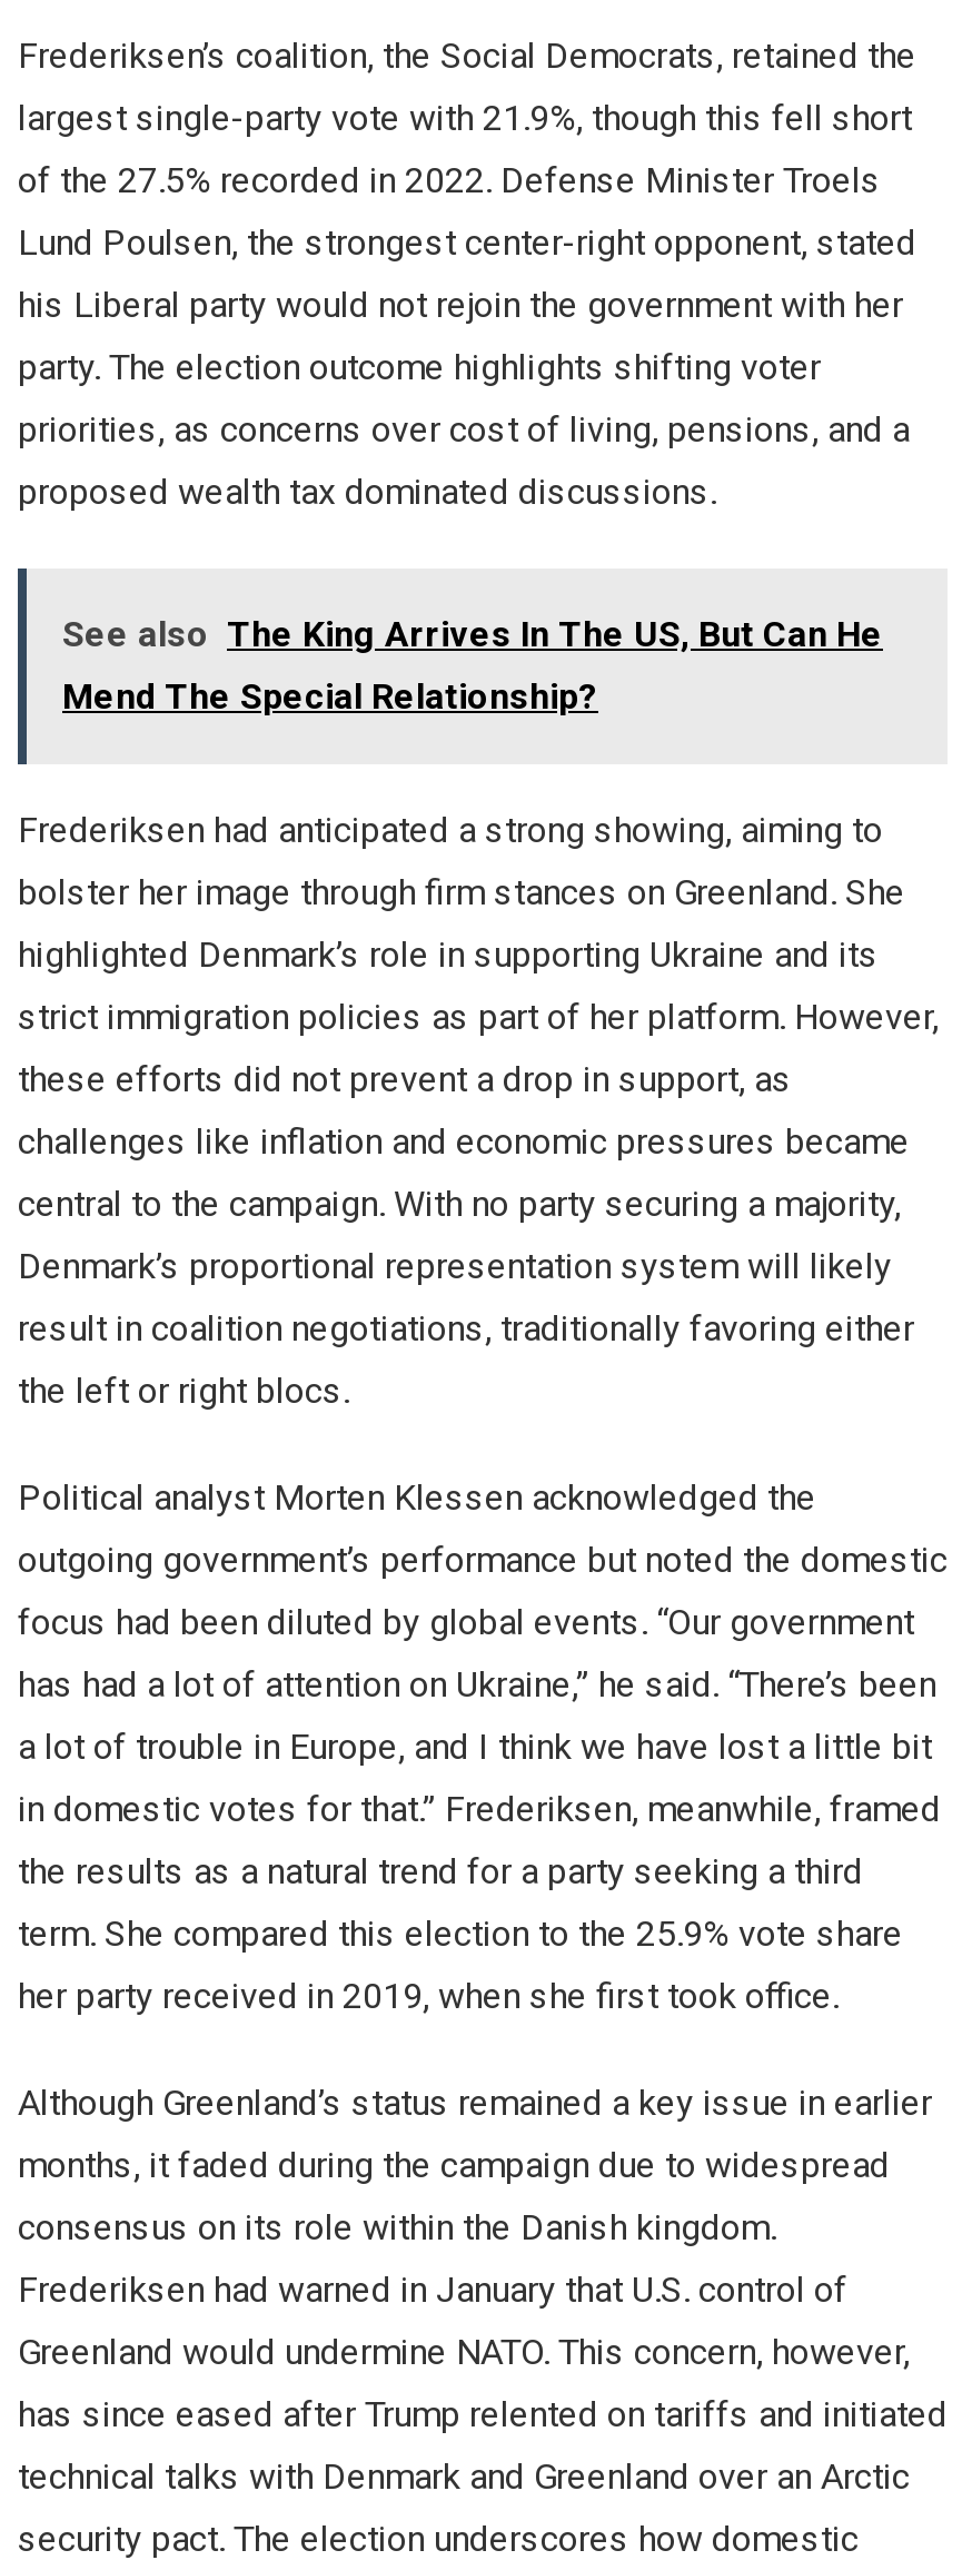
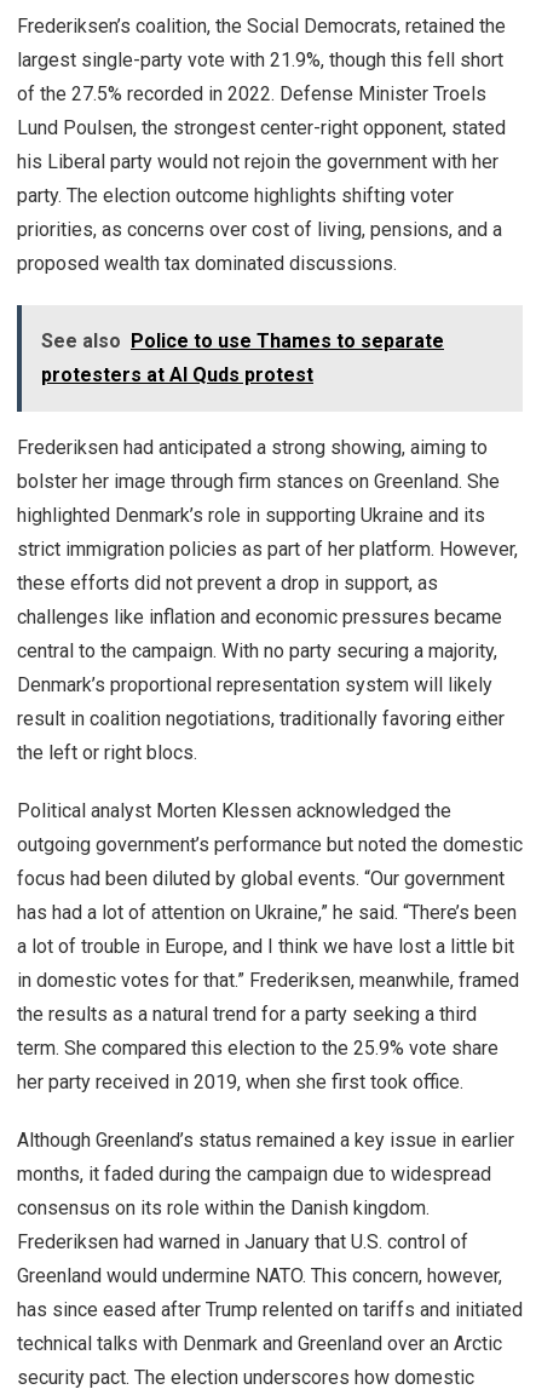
- See also The King Arrives In The US, But Can He
+ See also Police to use Thames to separate

- Mend The Special Relationship?
+ protesters at Al Quds protest
